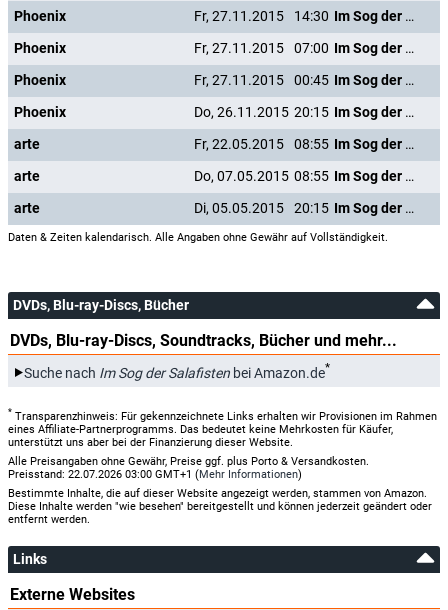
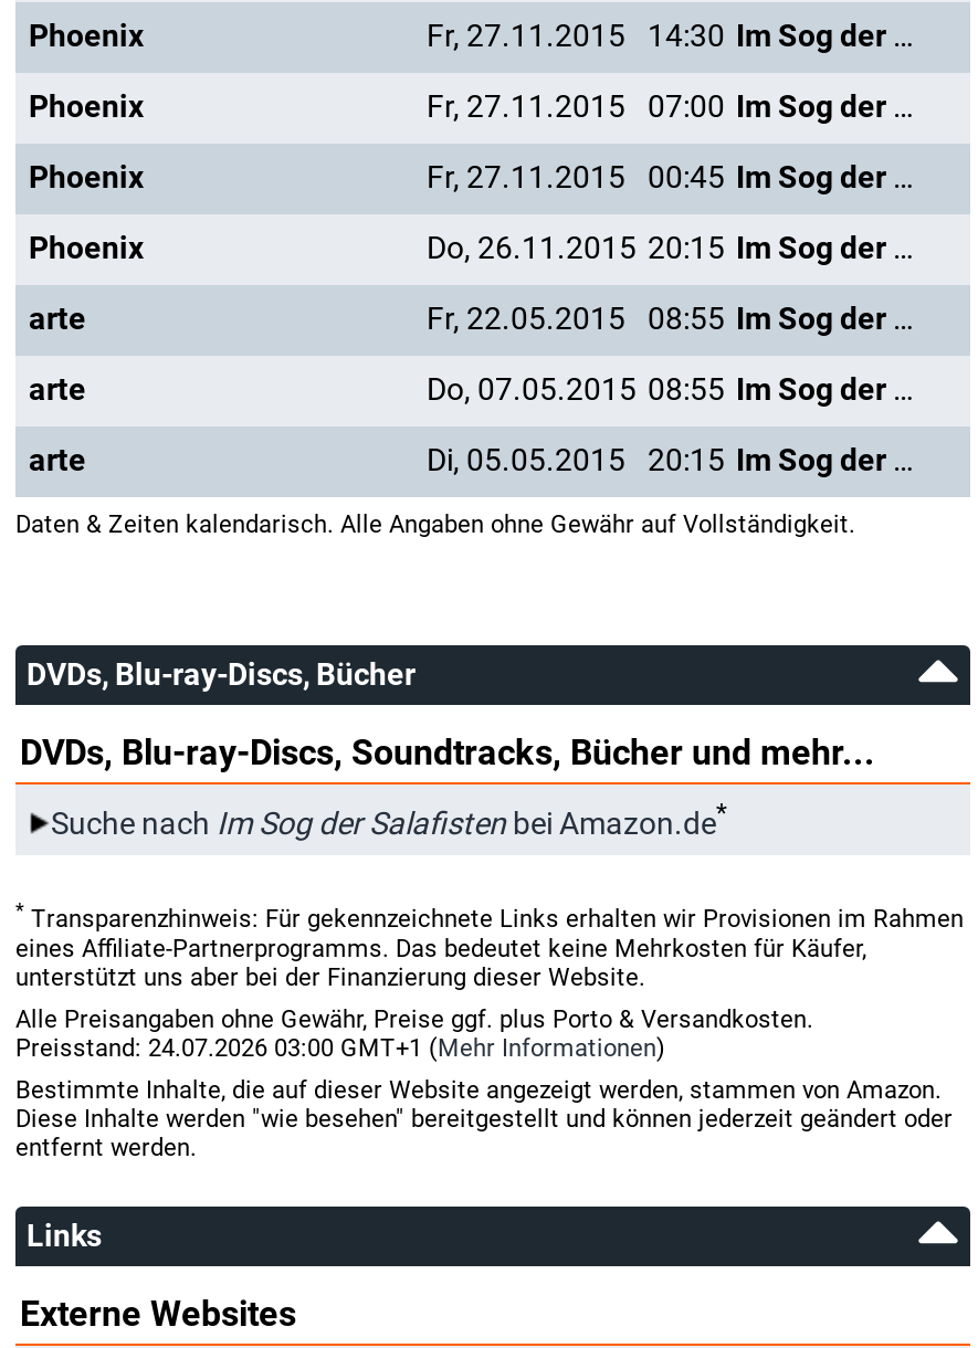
- Preisstand: 22.07.2026 03:00 GMT+1 (Mehr Informationen)
+ Preisstand: 24.07.2026 03:00 GMT+1 (Mehr Informationen)
